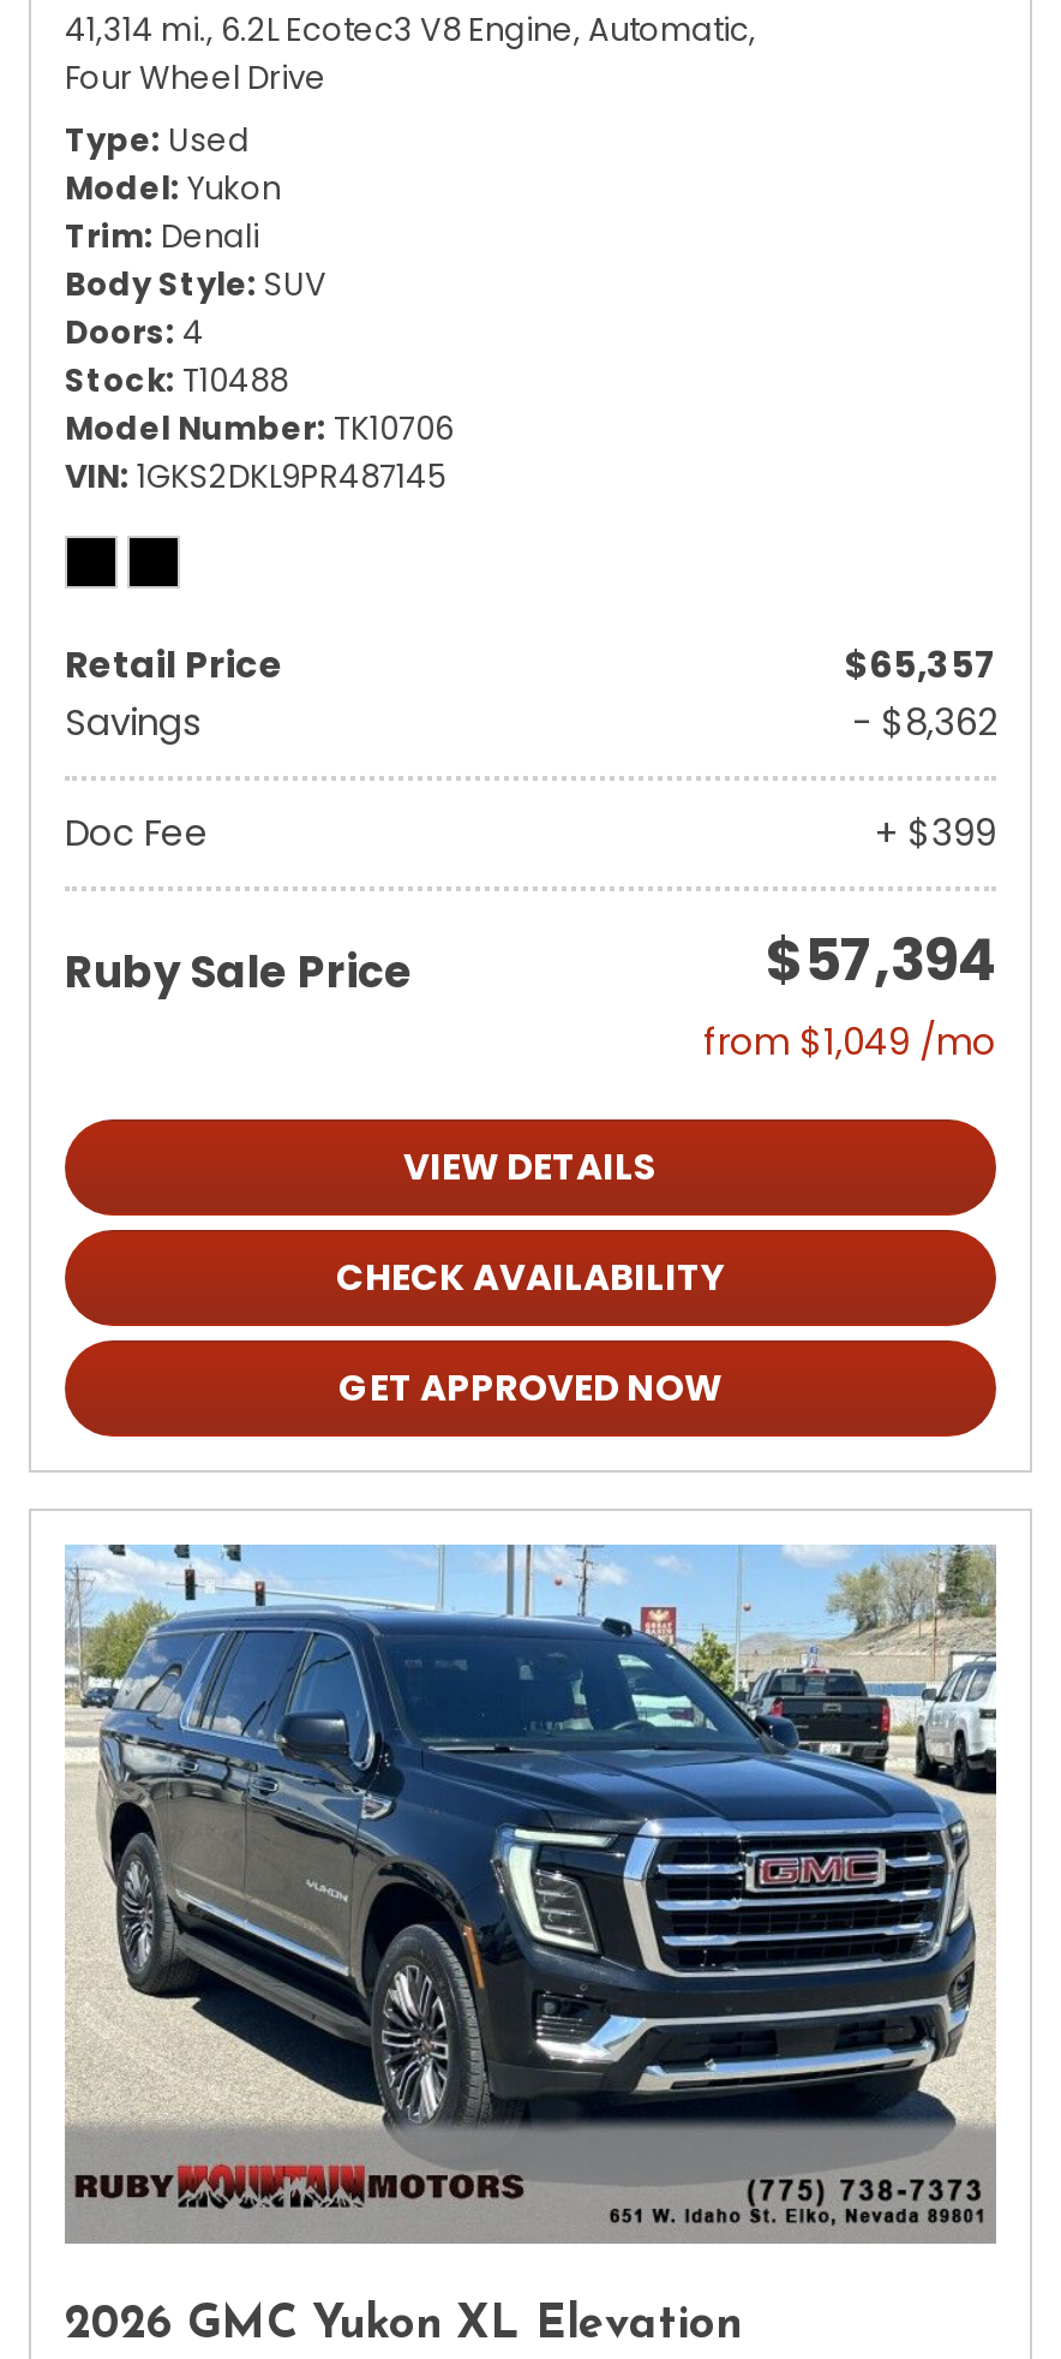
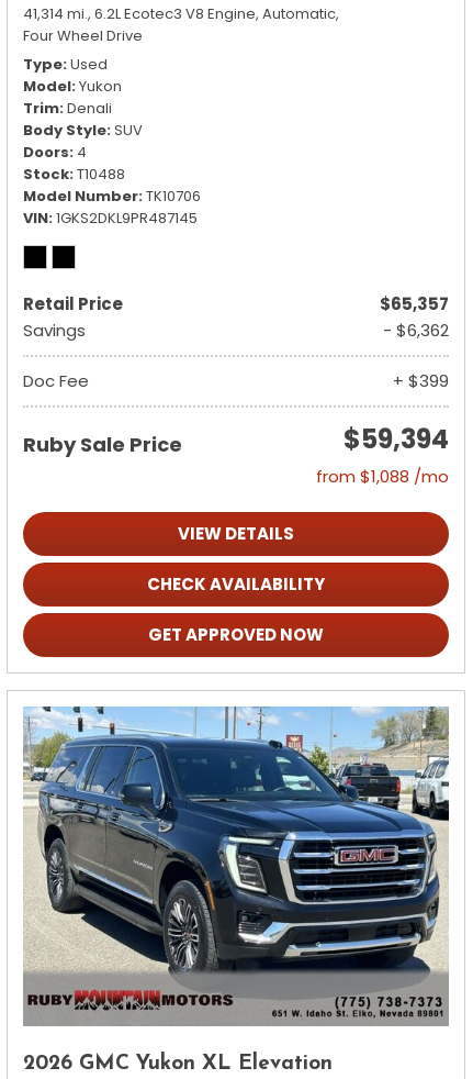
- - $8,362
+ - $6,362

- $57,394
+ $59,394

- from $1,049 /mo
+ from $1,088 /mo
